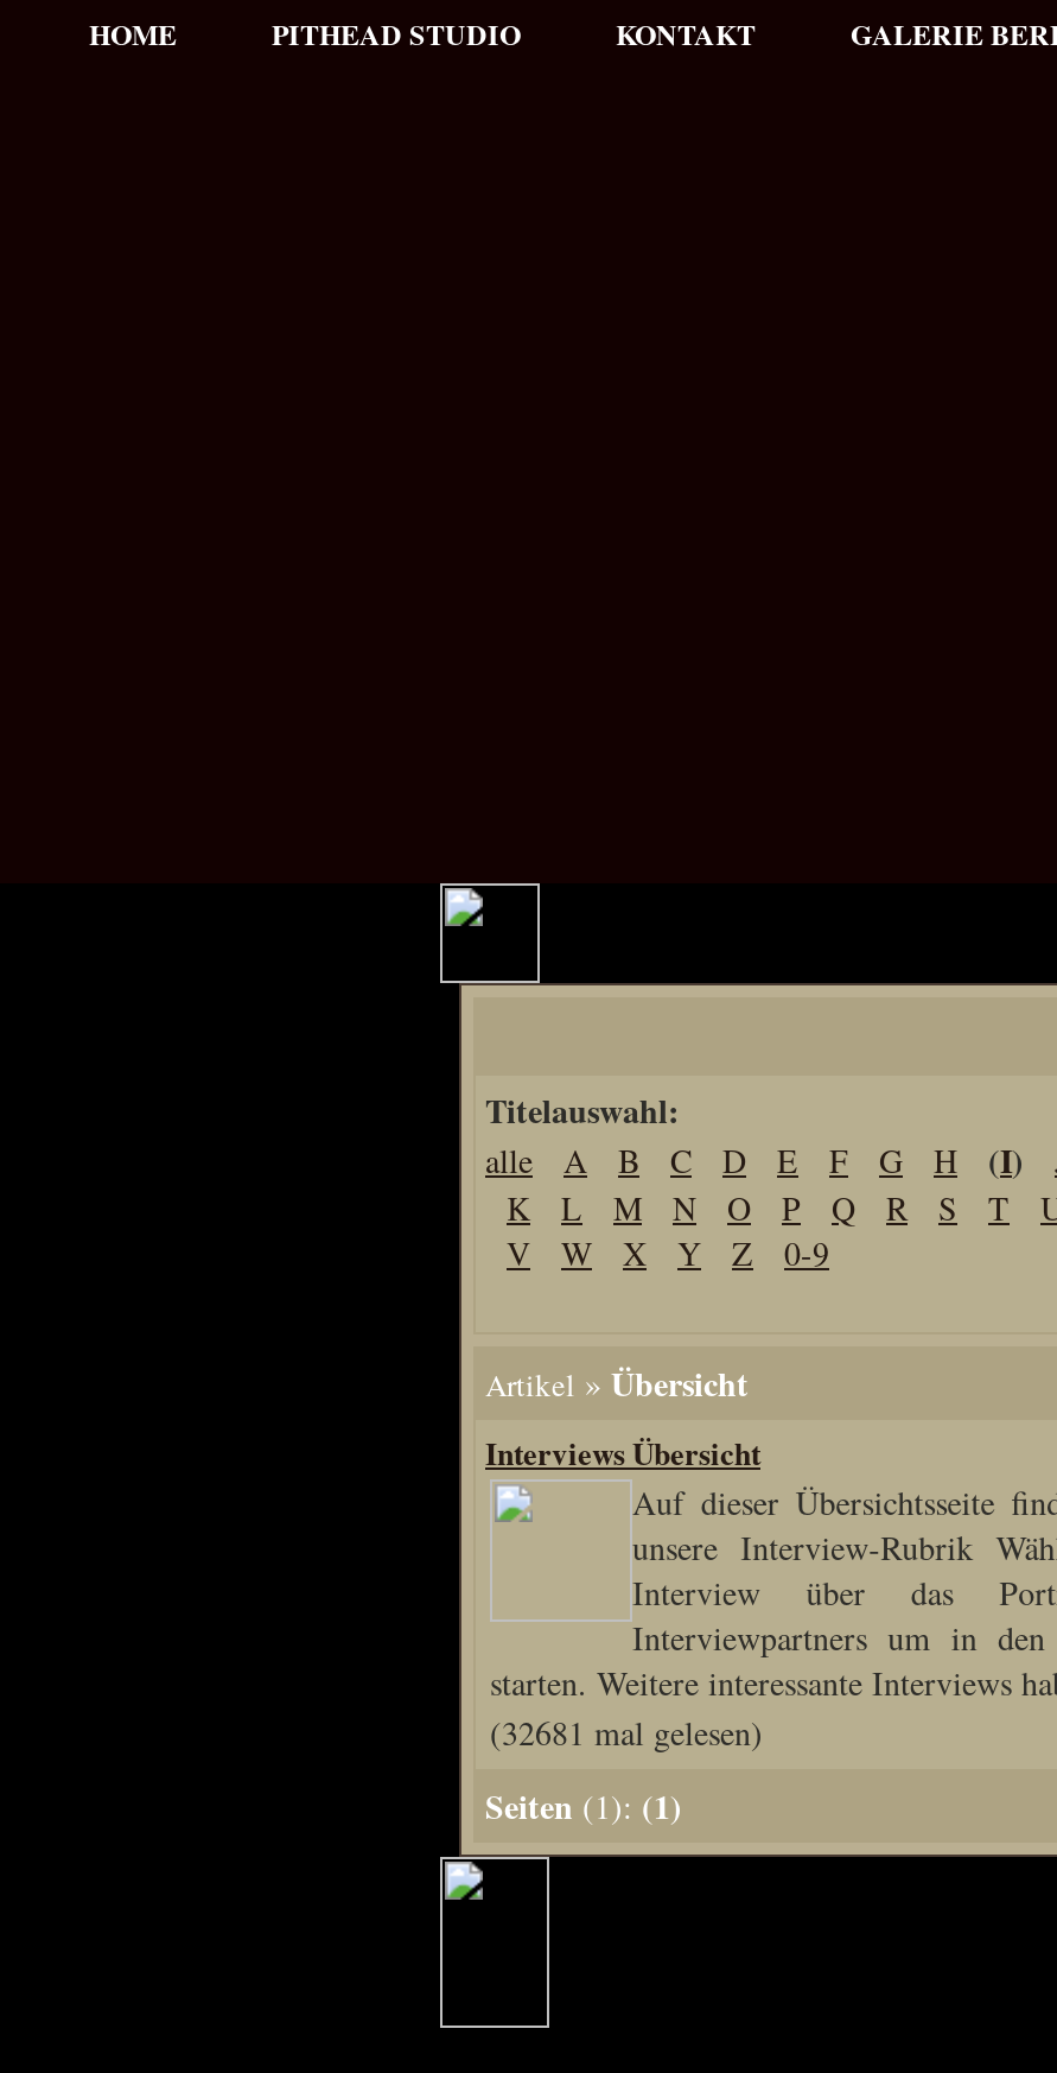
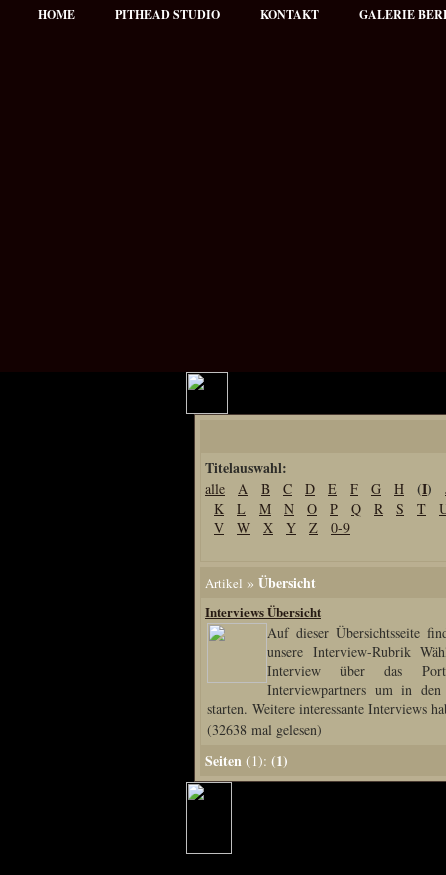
- (32681 mal gelesen)
+ (32638 mal gelesen)
